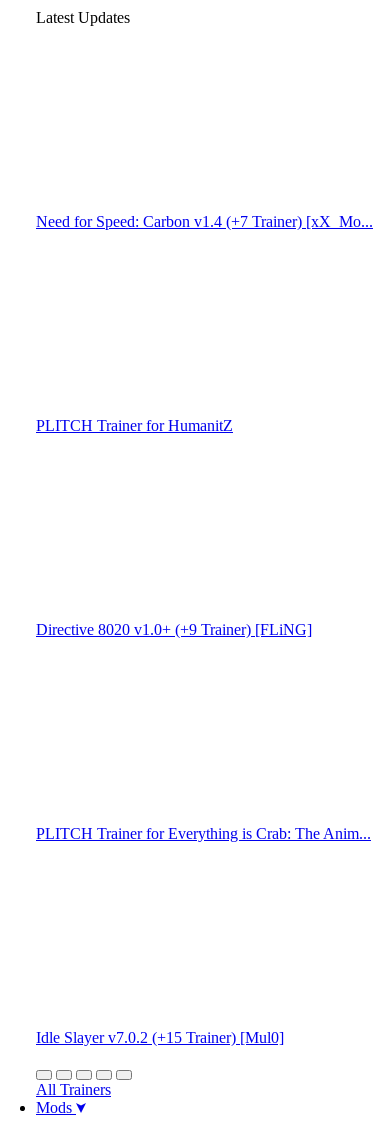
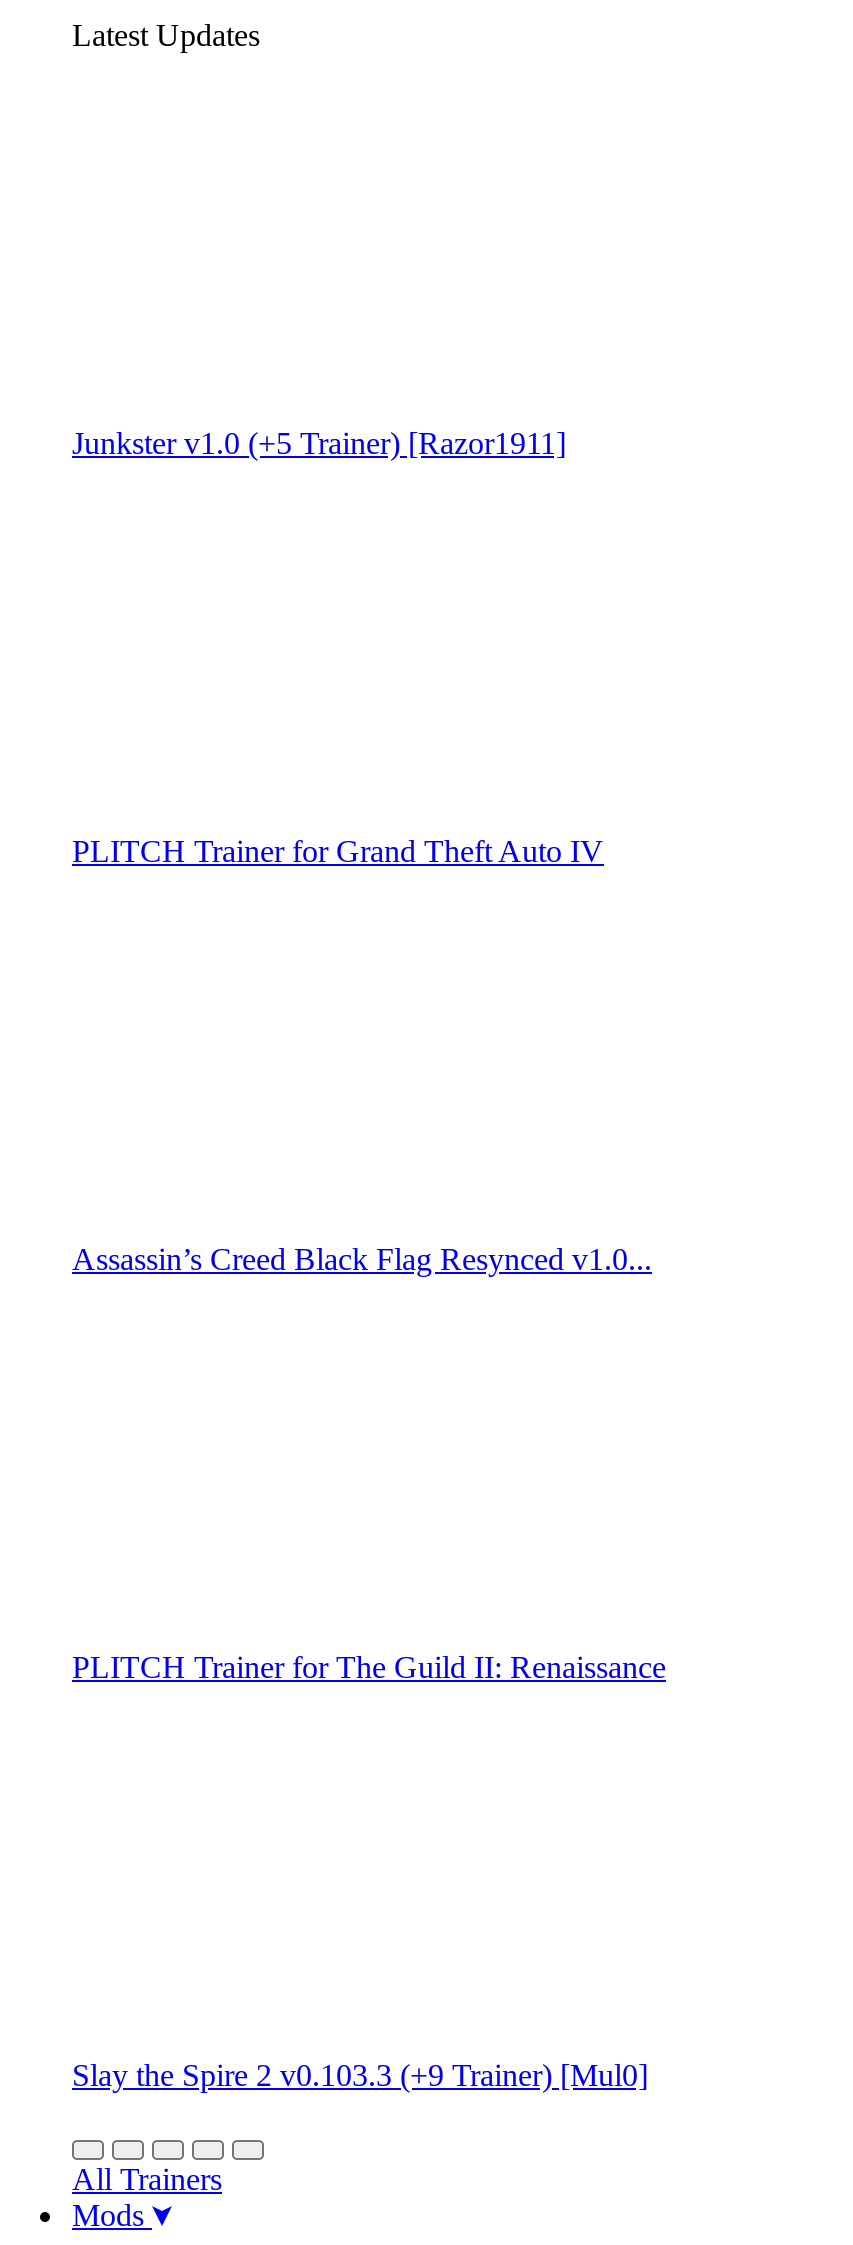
- Need for Speed: Carbon v1.4 (+7 Trainer) [xX_Mo...
+ Junkster v1.0 (+5 Trainer) [Razor1911]

- PLITCH Trainer for HumanitZ
+ PLITCH Trainer for Grand Theft Auto IV

- Directive 8020 v1.0+ (+9 Trainer) [FLiNG]
+ Assassin’s Creed Black Flag Resynced v1.0...

- PLITCH Trainer for Everything is Crab: The Anim...
+ PLITCH Trainer for The Guild II: Renaissance

- Idle Slayer v7.0.2 (+15 Trainer) [Mul0]
+ Slay the Spire 2 v0.103.3 (+9 Trainer) [Mul0]
